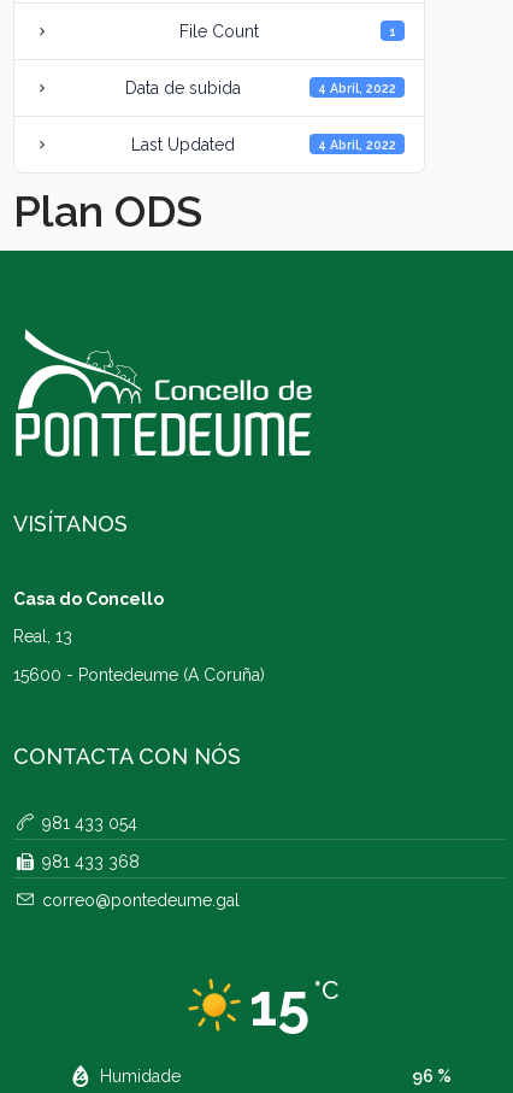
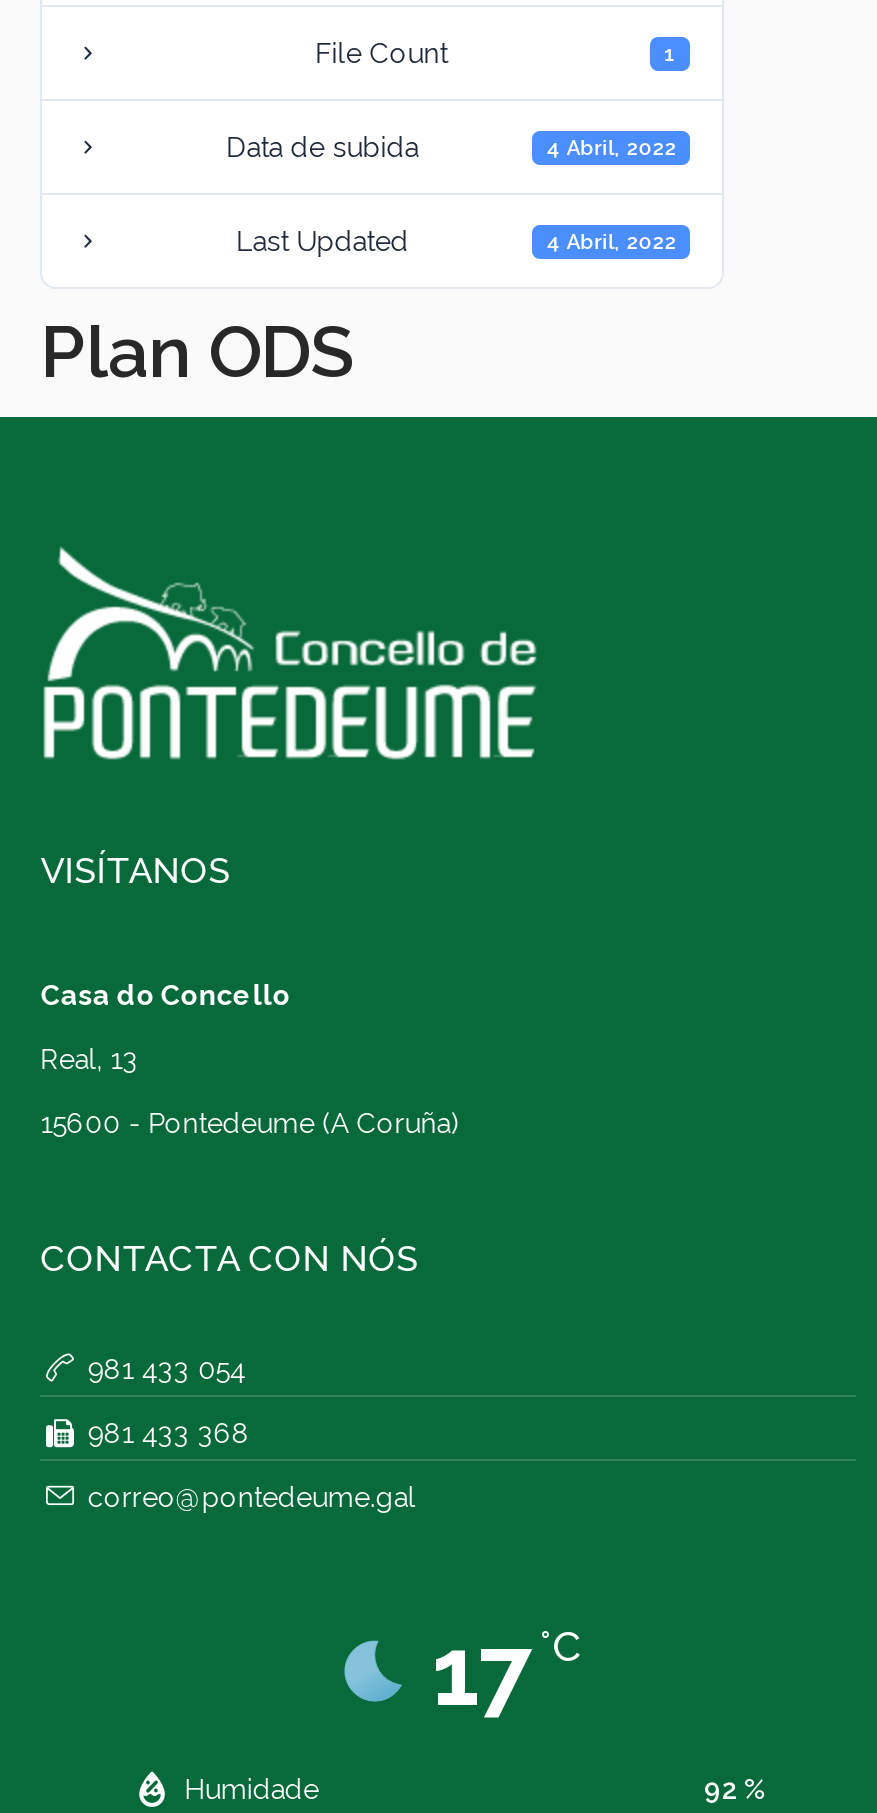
- [image]
- 15 °C
+ [image]
+ 17 °C

- 96 %
+ 92 %
